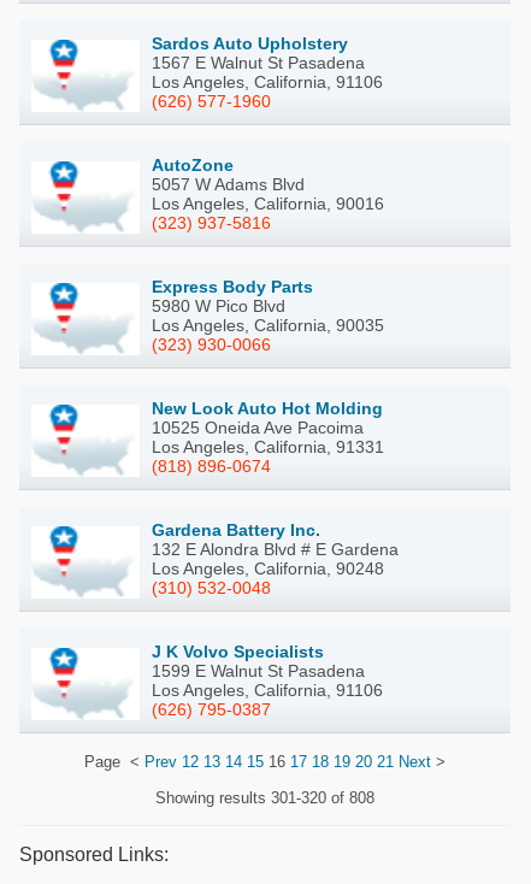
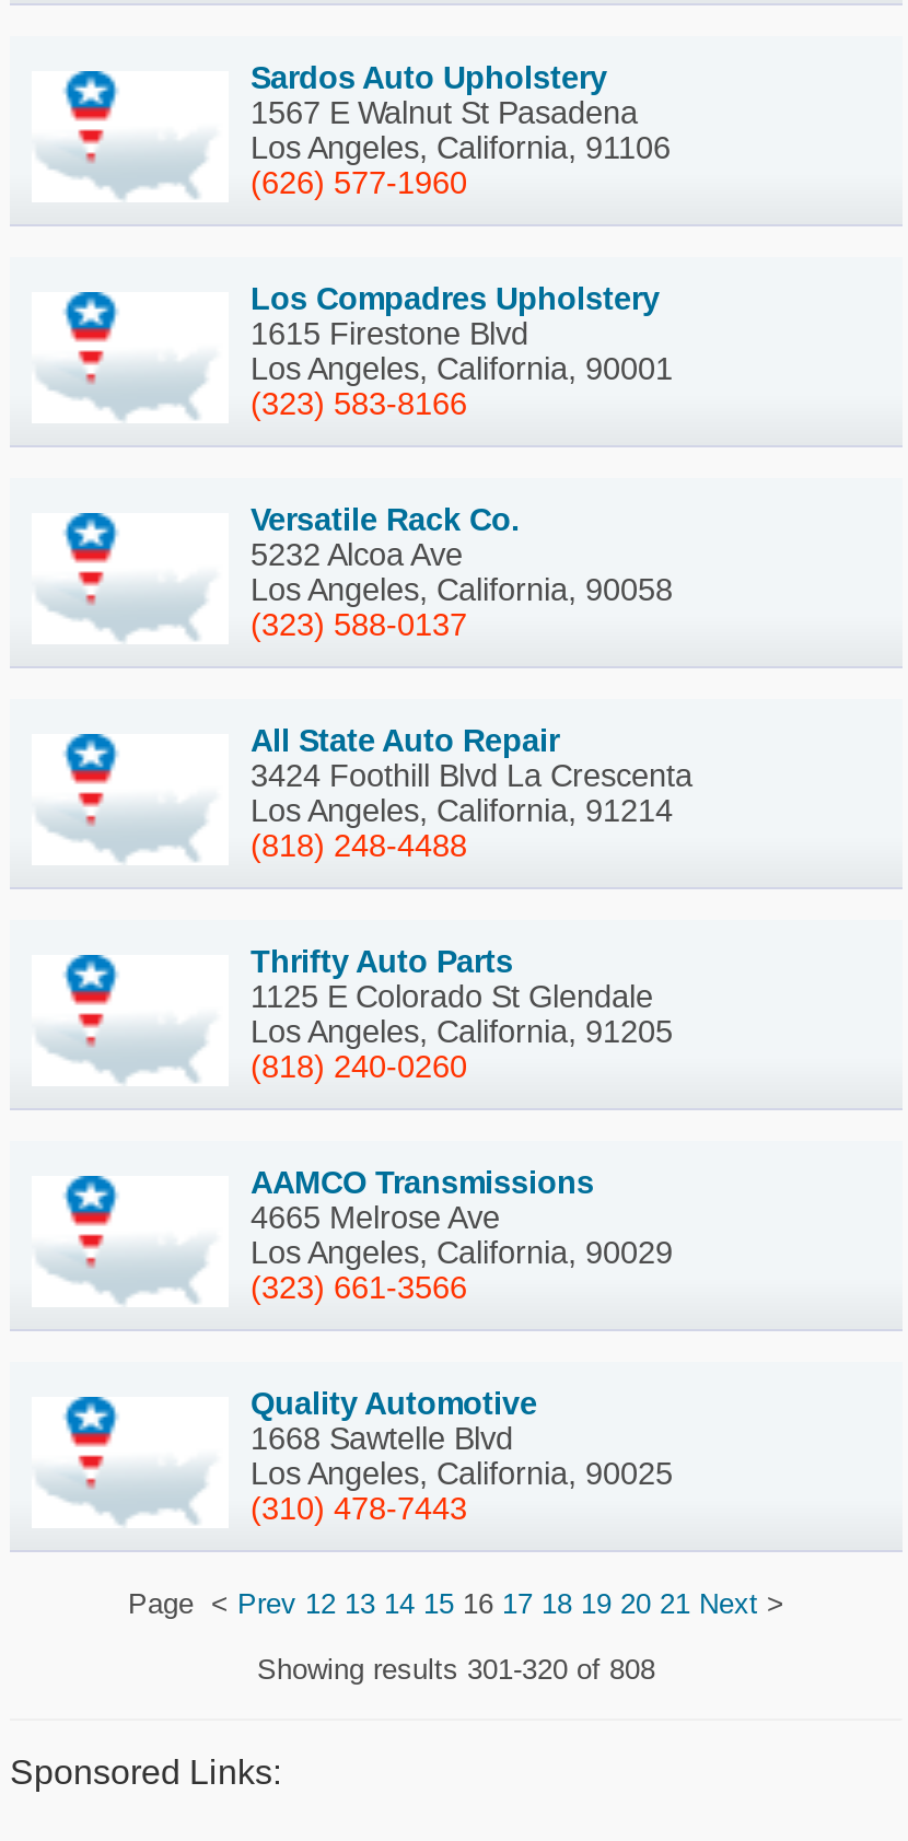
- AutoZone
- 5057 W Adams Blvd
- Los Angeles, California, 90016
- (323) 937-5816
- Express Body Parts
- 5980 W Pico Blvd
- Los Angeles, California, 90035
- (323) 930-0066
- New Look Auto Hot Molding
- 10525 Oneida Ave Pacoima
- Los Angeles, California, 91331
- (818) 896-0674
- Gardena Battery Inc.
- 132 E Alondra Blvd # E Gardena
- Los Angeles, California, 90248
- (310) 532-0048
- J K Volvo Specialists
- 1599 E Walnut St Pasadena
- Los Angeles, California, 91106
- (626) 795-0387
+ Los Compadres Upholstery
+ 1615 Firestone Blvd
+ Los Angeles, California, 90001
+ (323) 583-8166
+ Versatile Rack Co.
+ 5232 Alcoa Ave
+ Los Angeles, California, 90058
+ (323) 588-0137
+ All State Auto Repair
+ 3424 Foothill Blvd La Crescenta
+ Los Angeles, California, 91214
+ (818) 248-4488
+ Thrifty Auto Parts
+ 1125 E Colorado St Glendale
+ Los Angeles, California, 91205
+ (818) 240-0260
+ AAMCO Transmissions
+ 4665 Melrose Ave
+ Los Angeles, California, 90029
+ (323) 661-3566
+ Quality Automotive
+ 1668 Sawtelle Blvd
+ Los Angeles, California, 90025
+ (310) 478-7443
